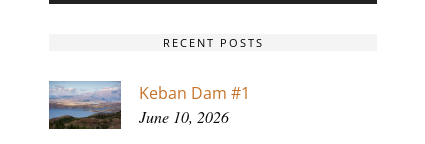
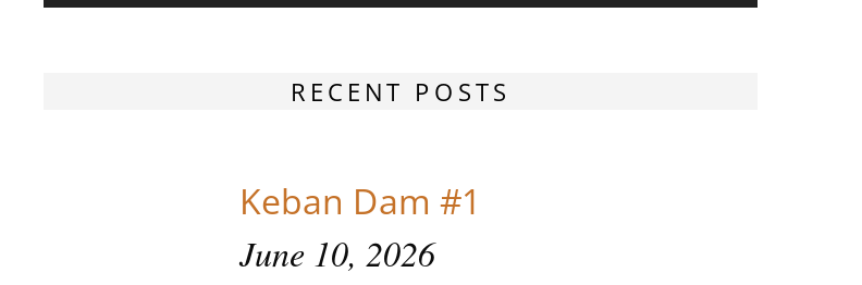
- [image]
